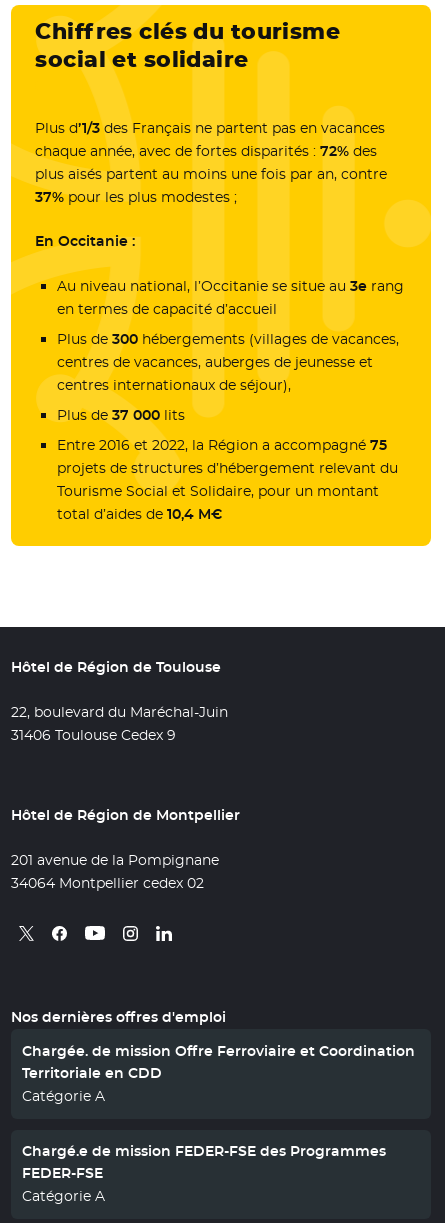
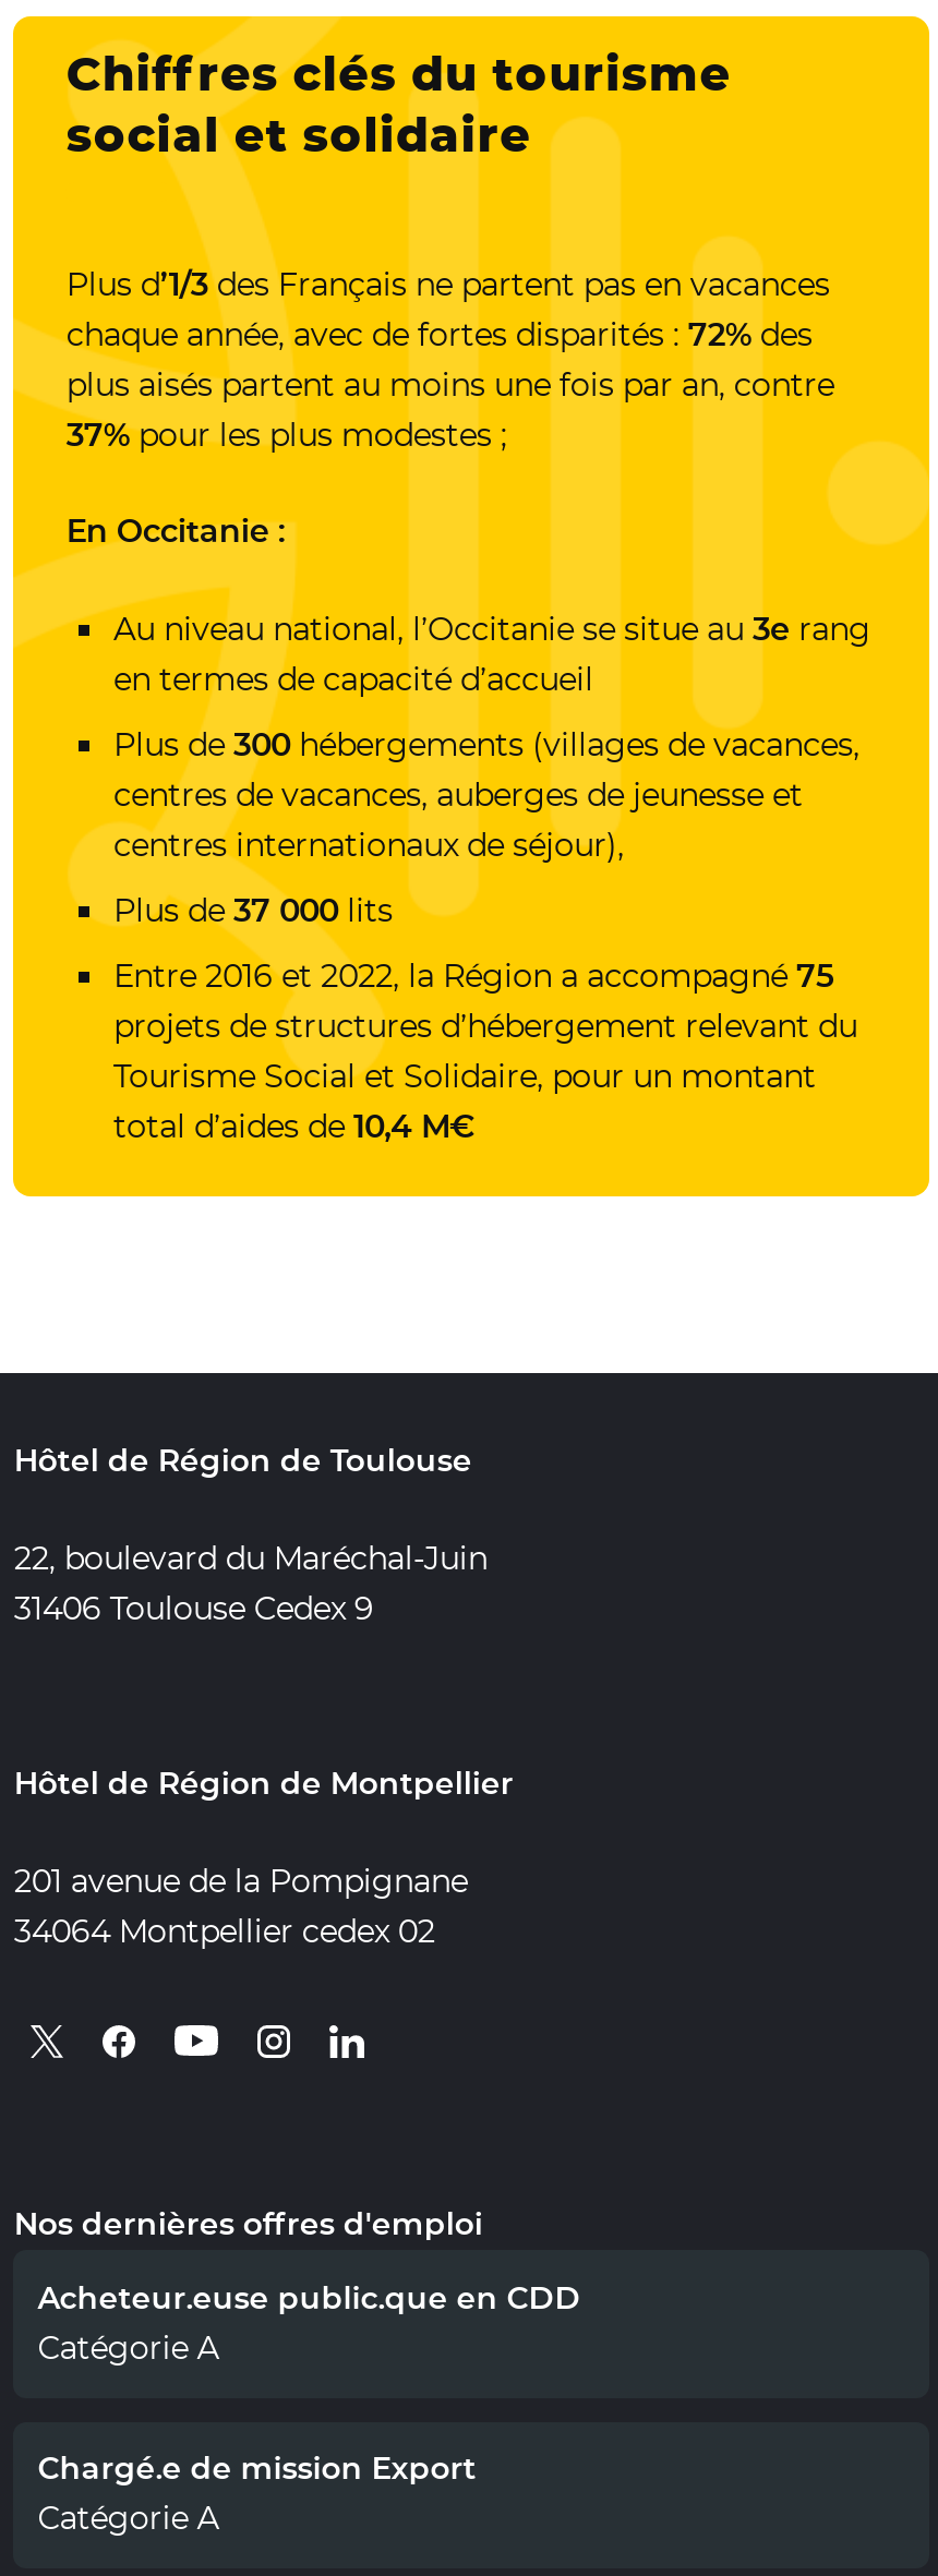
- Chargée. de mission Offre Ferroviaire et Coordination
- Territoriale en CDD
+ Acheteur.euse public.que en CDD

- Chargé.e de mission FEDER-FSE des Programmes
- FEDER-FSE
+ Chargé.e de mission Export
